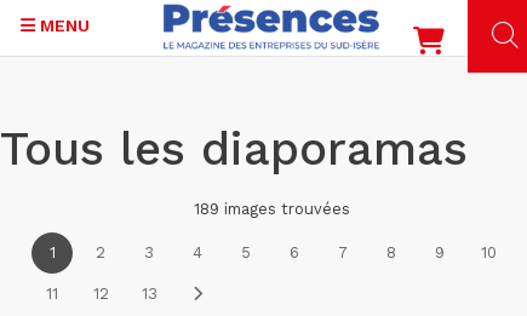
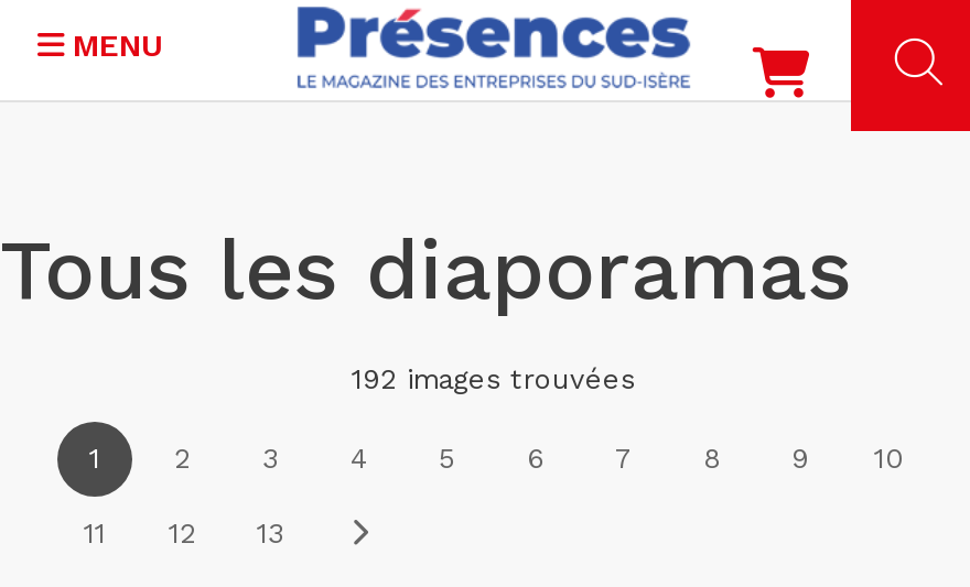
- 189 images trouvées
+ 192 images trouvées
